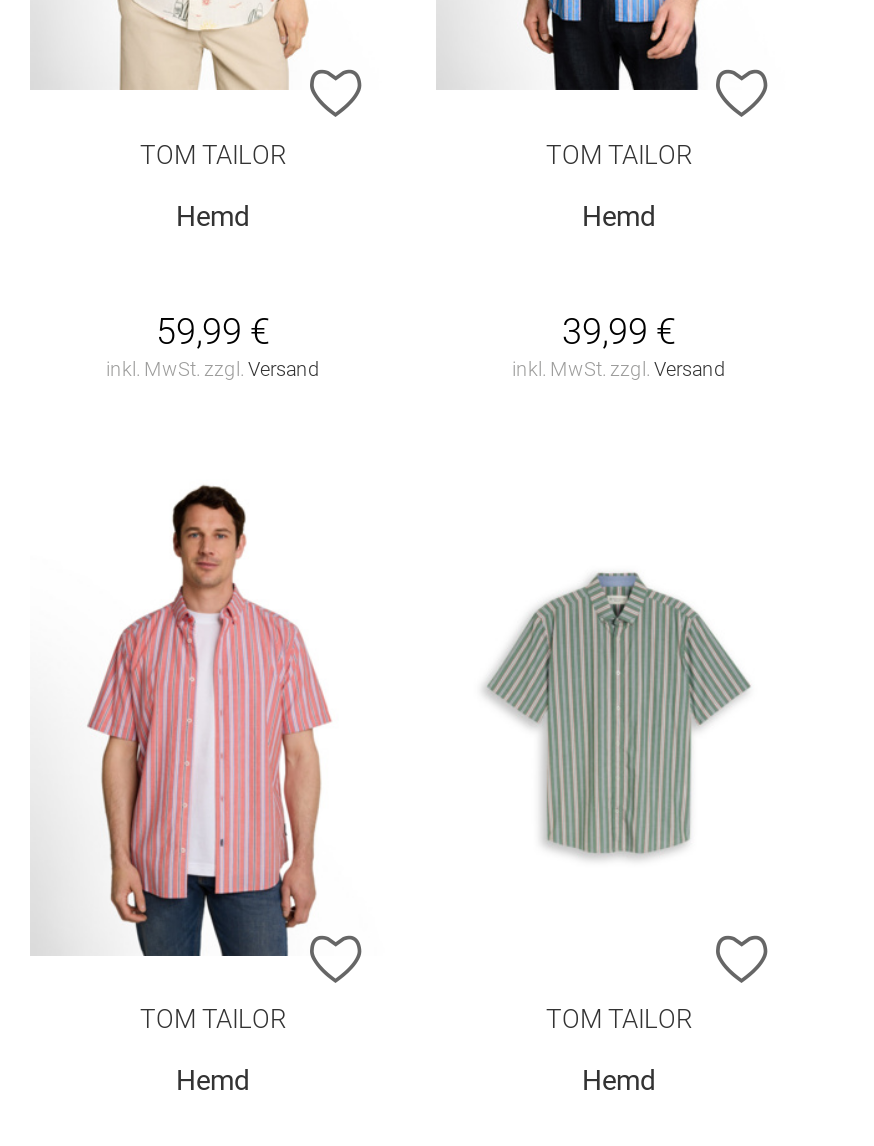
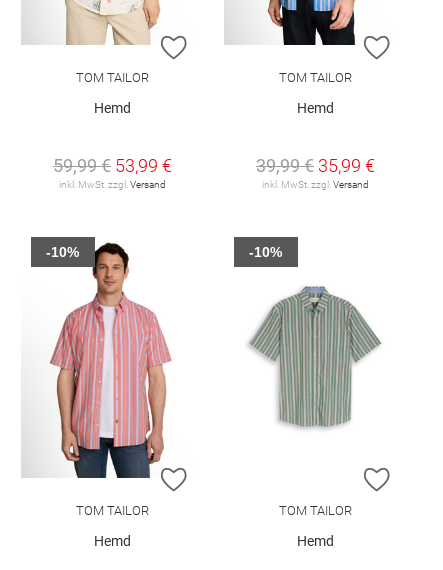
- 59,99 €
+ 59,99 € 53,99 €

- 39,99 €
+ 39,99 € 35,99 €

+ -10%

+ -10%
